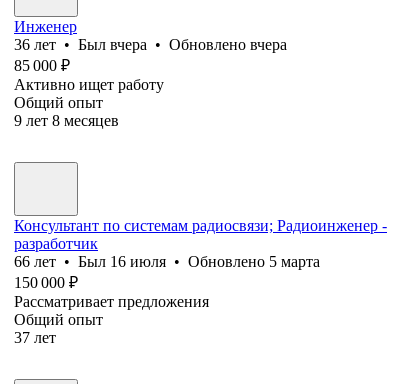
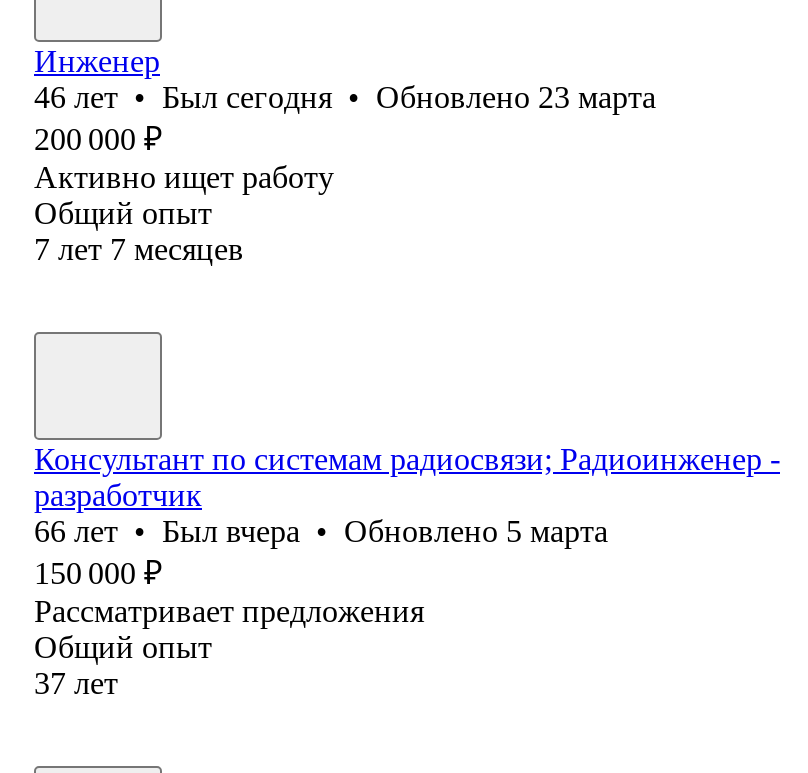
- 36 лет • Был вчера • Обновлено вчера
- 85 000 ₽
+ 46 лет • Был сегодня • Обновлено 23 марта
+ 200 000 ₽

- 9 лет 8 месяцев
+ 7 лет 7 месяцев

- 66 лет • Был 16 июля • Обновлено 5 марта
+ 66 лет • Был вчера • Обновлено 5 марта
